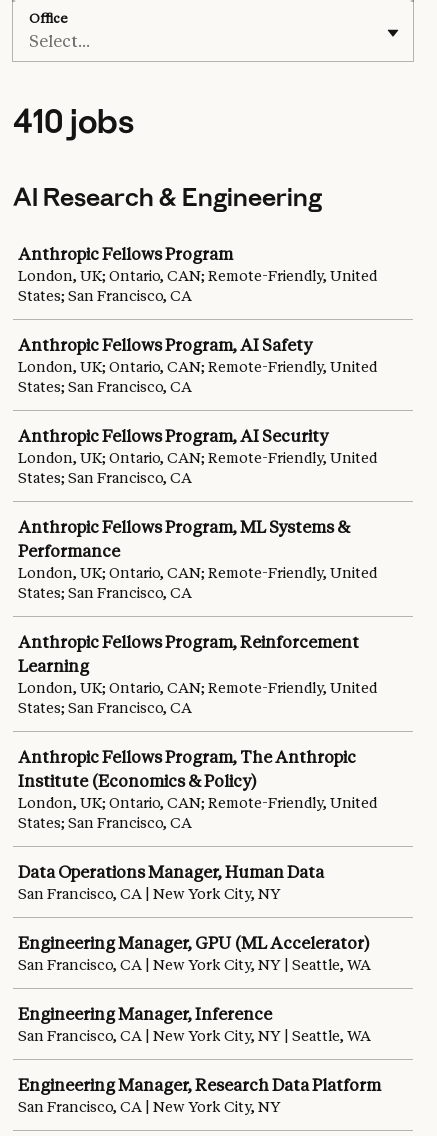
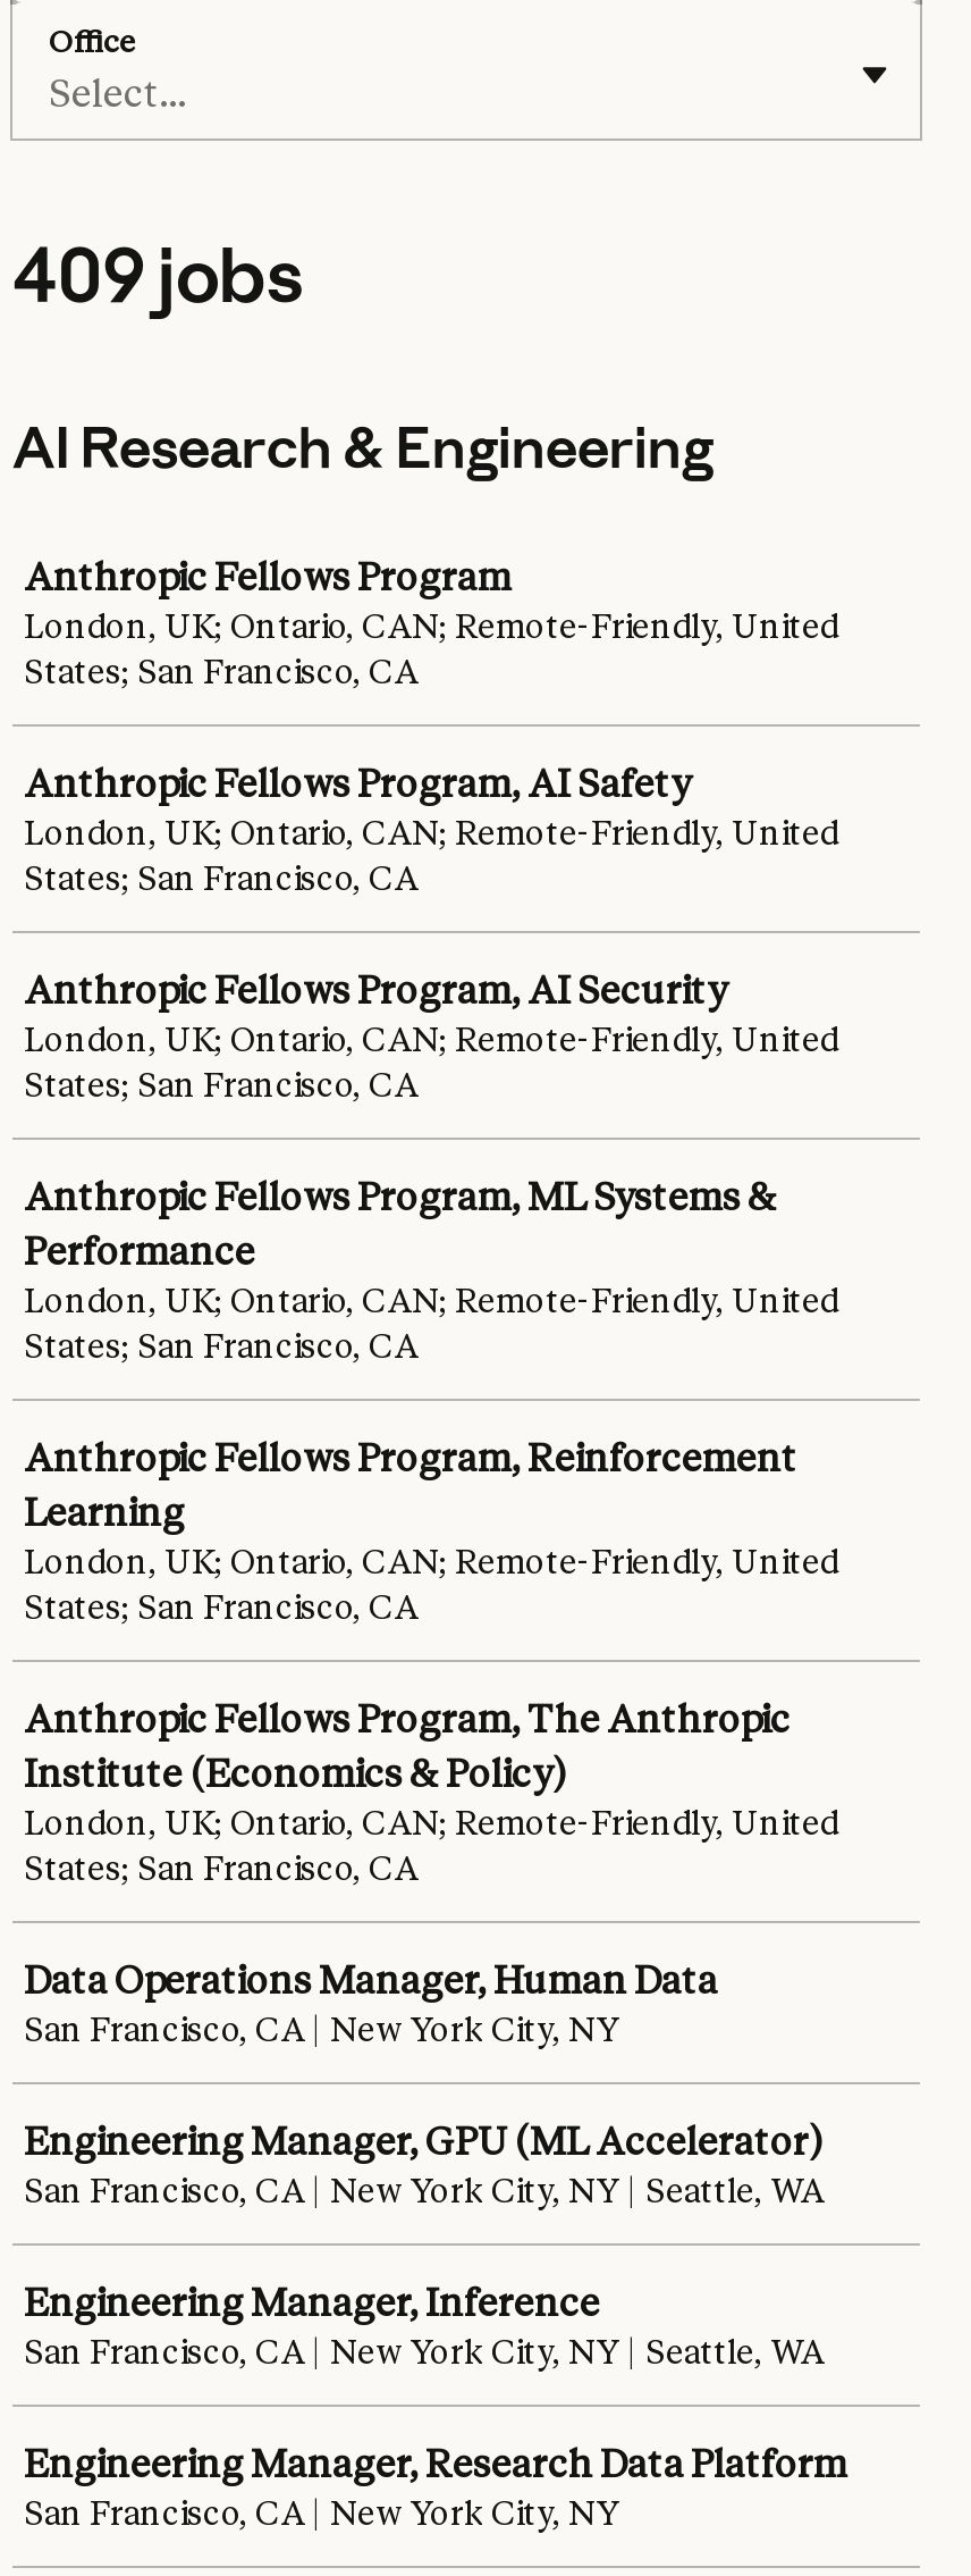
- 410 jobs
+ 409 jobs
